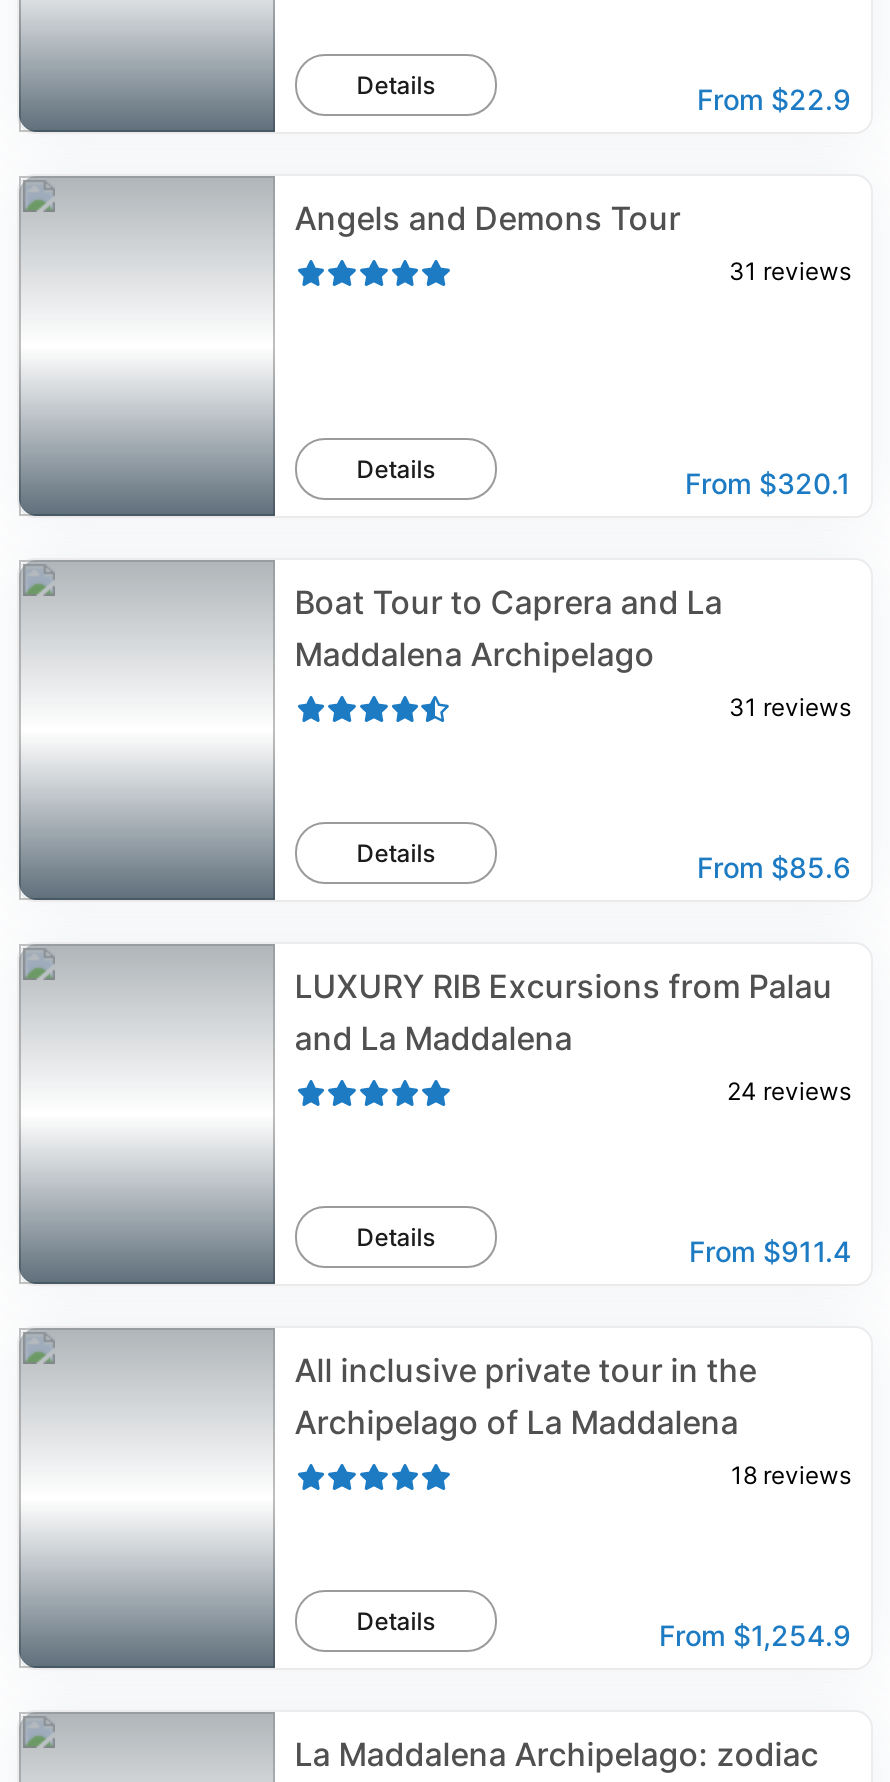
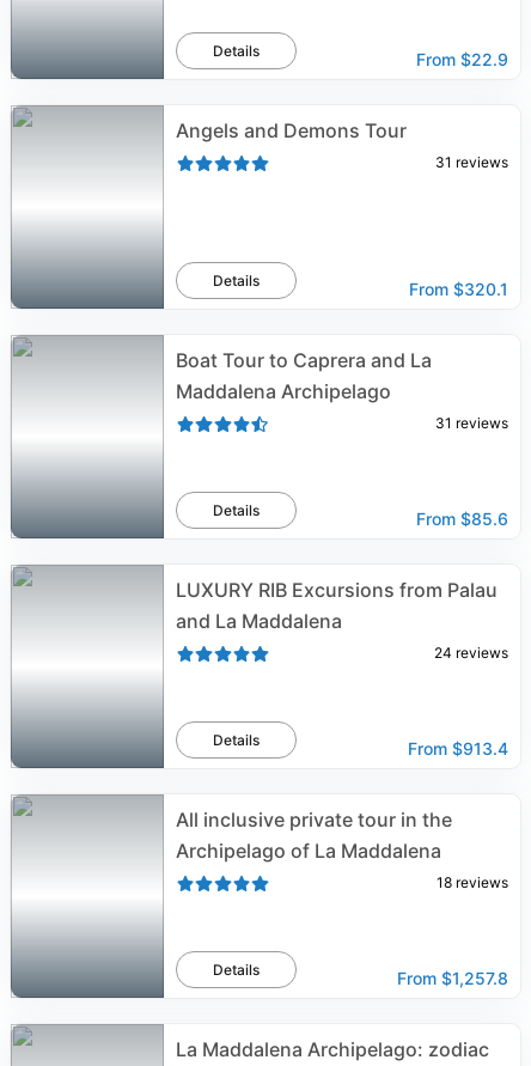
- From $911.4
+ From $913.4

- From $1,254.9
+ From $1,257.8
